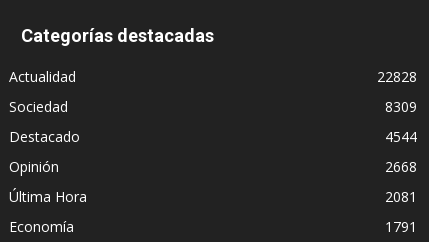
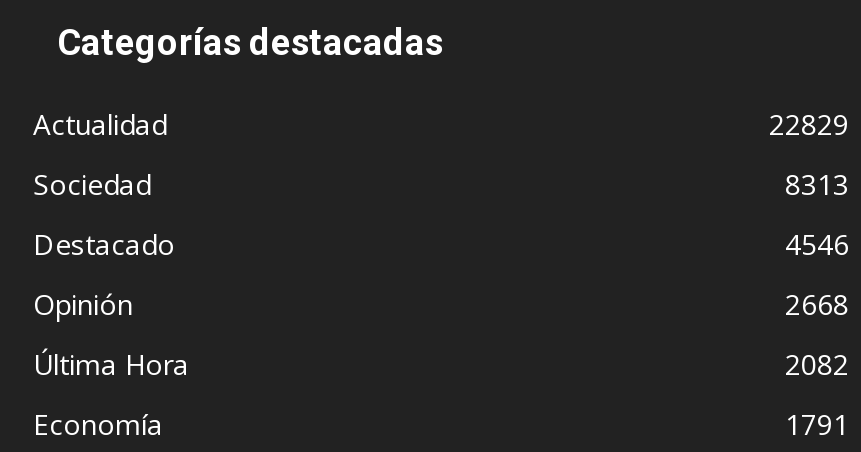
- 22828
+ 22829

- 8309
+ 8313

- 4544
+ 4546

- 2081
+ 2082
